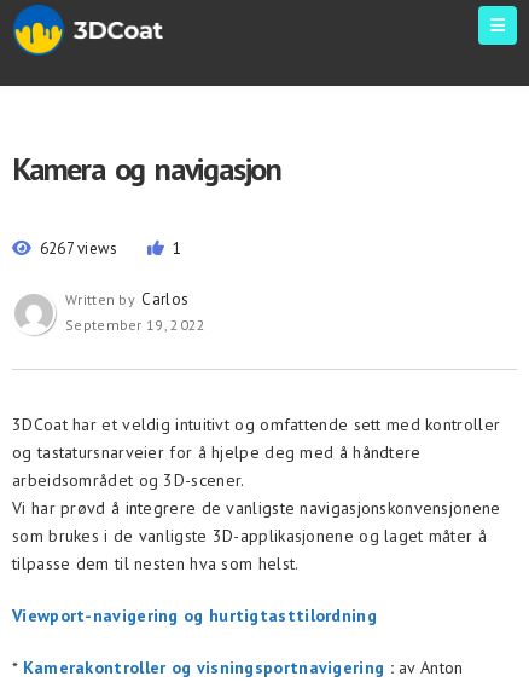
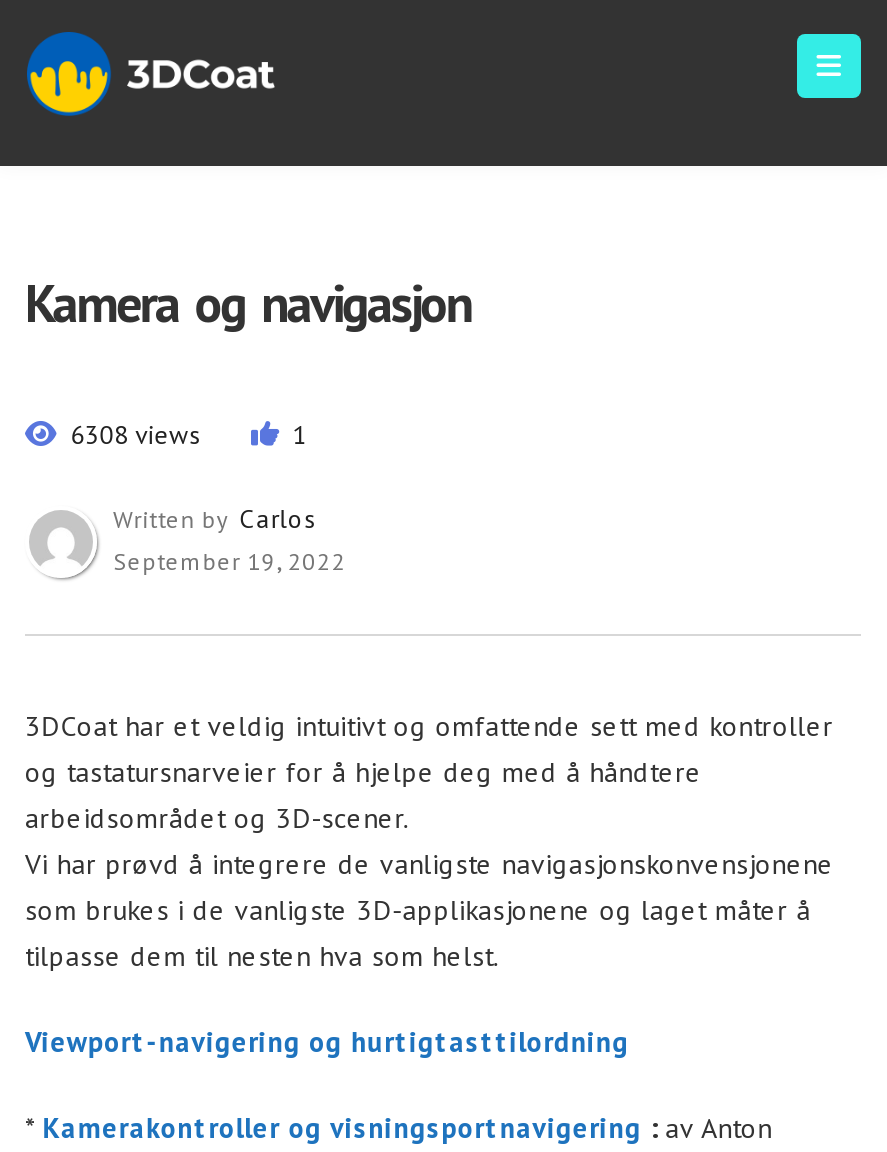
- 6267 views
+ 6308 views
